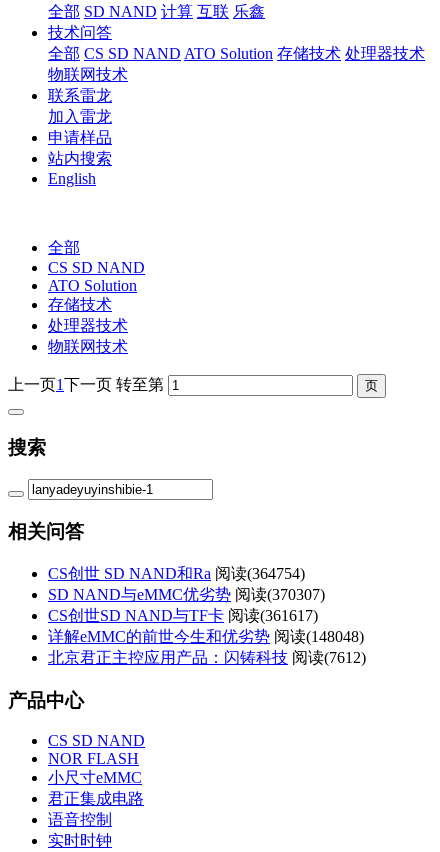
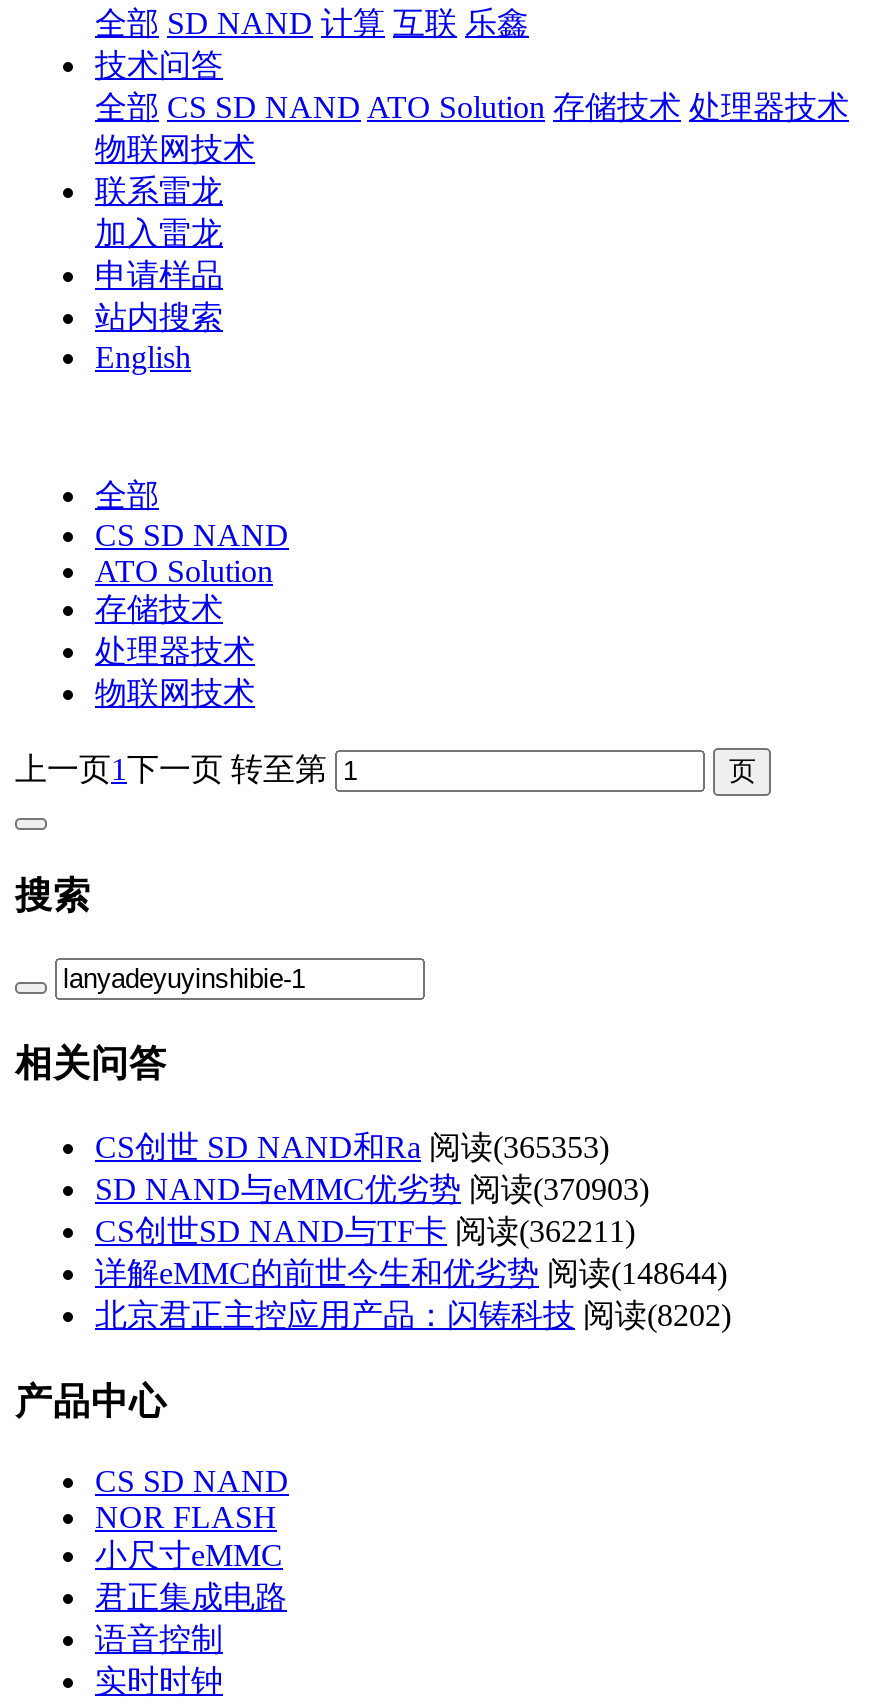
- CS创世 SD NAND和Ra 阅读(364754)
+ CS创世 SD NAND和Ra 阅读(365353)

- SD NAND与eMMC优劣势 阅读(370307)
+ SD NAND与eMMC优劣势 阅读(370903)

- CS创世SD NAND与TF卡 阅读(361617)
+ CS创世SD NAND与TF卡 阅读(362211)

- 详解eMMC的前世今生和优劣势 阅读(148048)
+ 详解eMMC的前世今生和优劣势 阅读(148644)

- 北京君正主控应用产品：闪铸科技 阅读(7612)
+ 北京君正主控应用产品：闪铸科技 阅读(8202)
